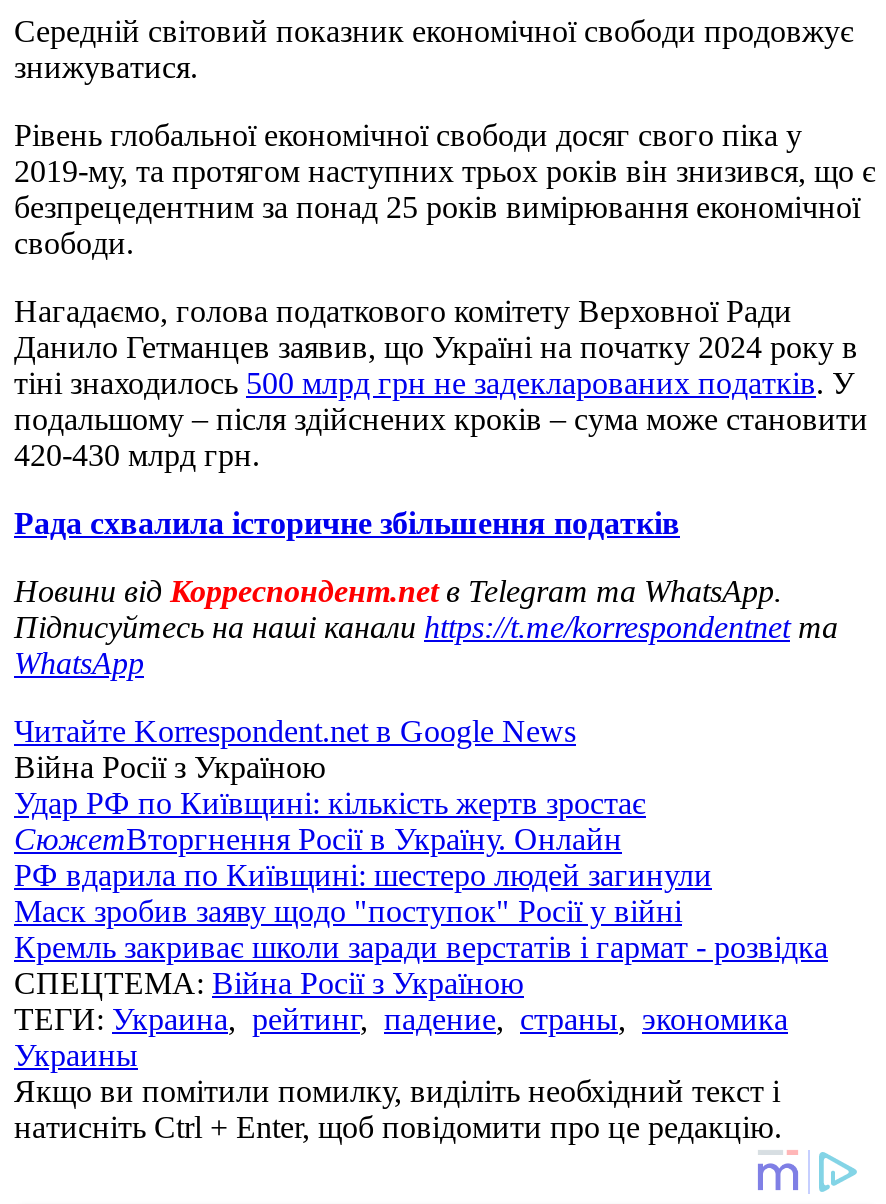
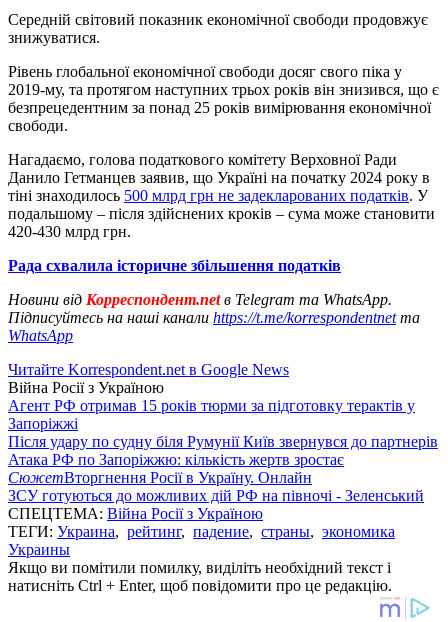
- Удар РФ по Київщині: кількість жертв зростає
+ Агент РФ отримав 15 років тюрми за підготовку терактів у
+ Запоріжжі
+ Після удару по судну біля Румунії Київ звернувся до партнерів
+ Атака РФ по Запоріжжю: кількість жертв зростає

moved down: СюжетВторгнення Росії в Україну. Онлайн

- РФ вдарила по Київщині: шестеро людей загинули
- Маск зробив заяву щодо "поступок" Росії у війні
- Кремль закриває школи заради верстатів і гармат - розвідка
+ ЗСУ готуються до можливих дій РФ на півночі - Зеленський
